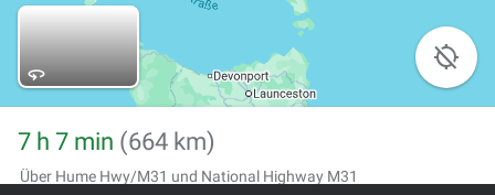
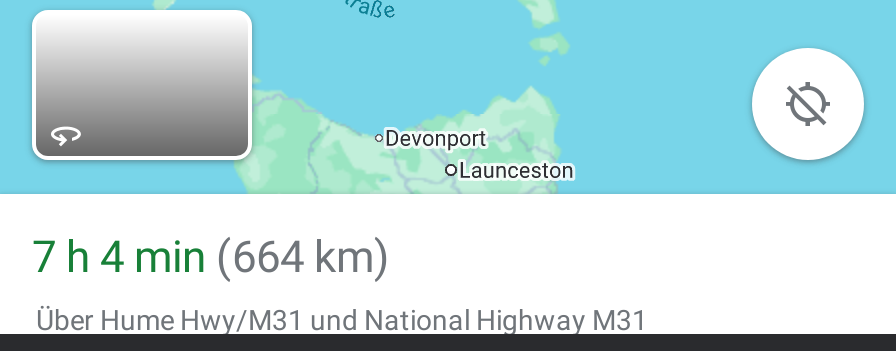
- 7 h 7 min (664 km)
+ 7 h 4 min (664 km)
